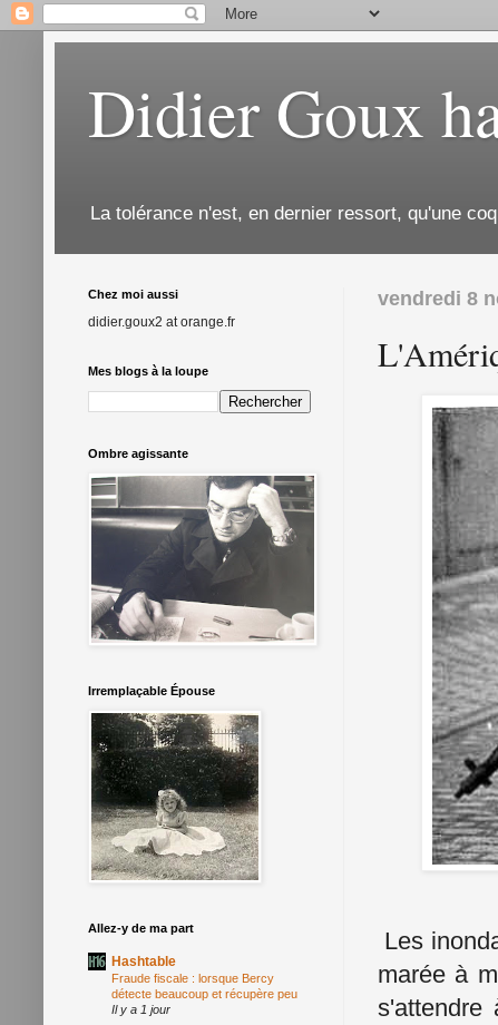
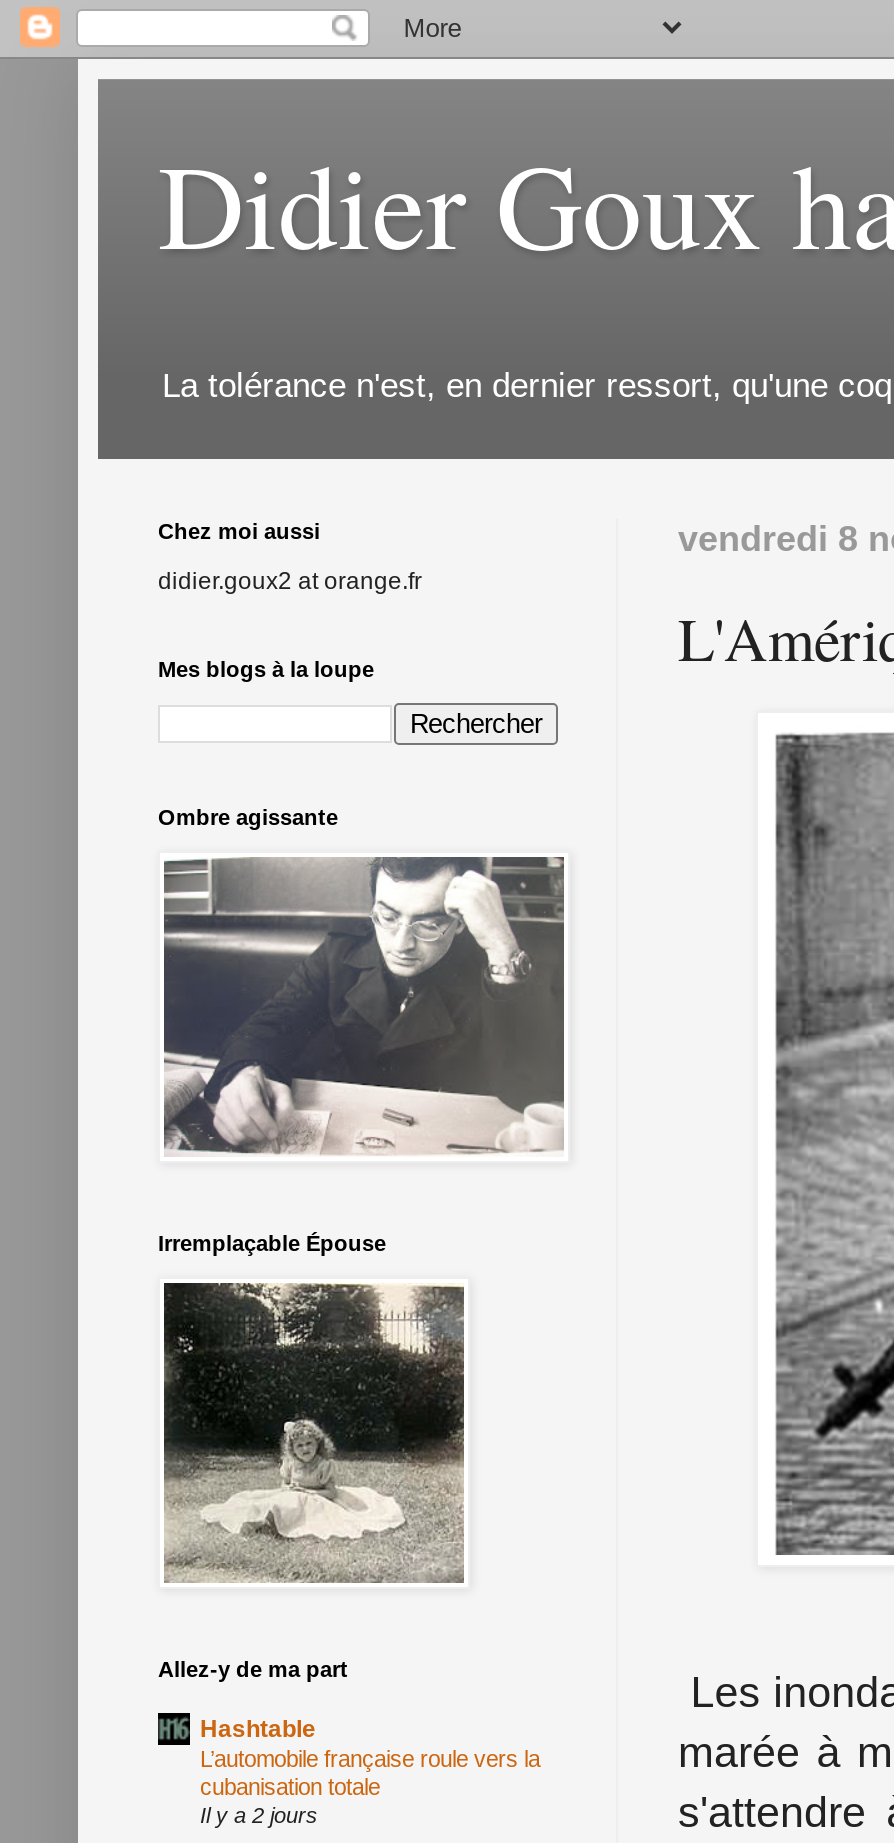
- Fraude fiscale : lorsque Bercy
- détecte beaucoup et récupère peu
- Il y a 1 jour
+ L’automobile française roule vers la
+ cubanisation totale
+ Il y a 2 jours
